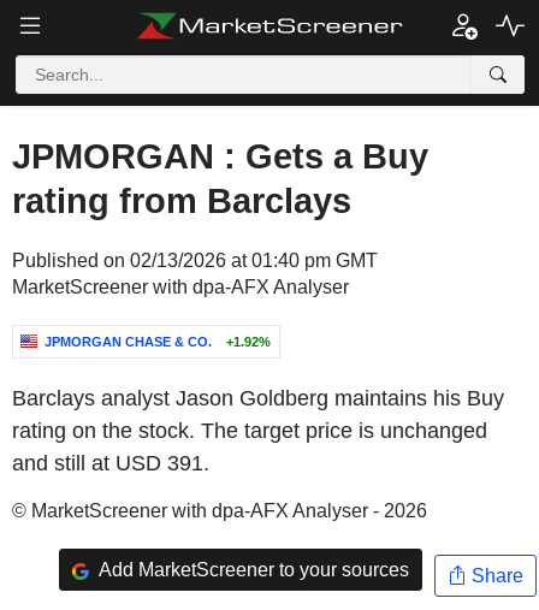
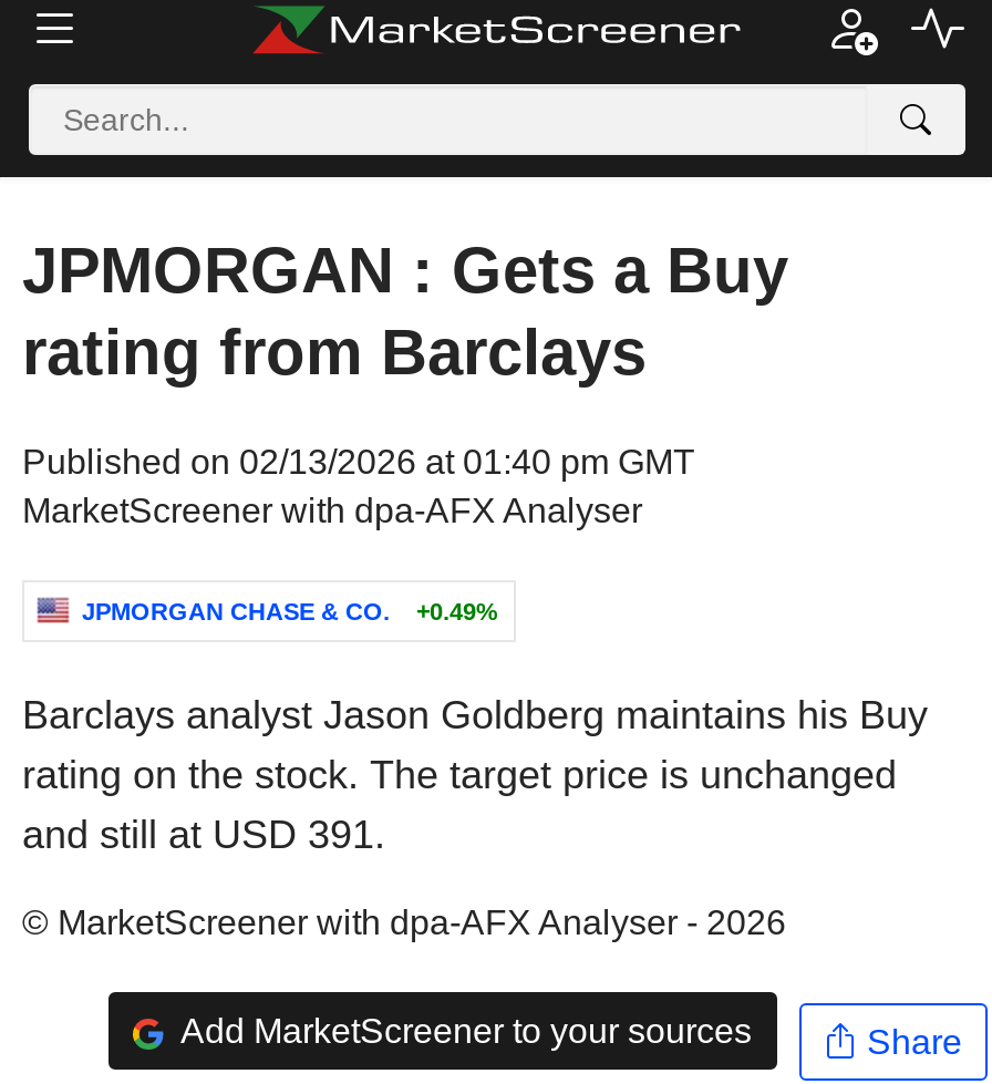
- JPMORGAN CHASE & CO. +1.92%
+ JPMORGAN CHASE & CO. +0.49%
